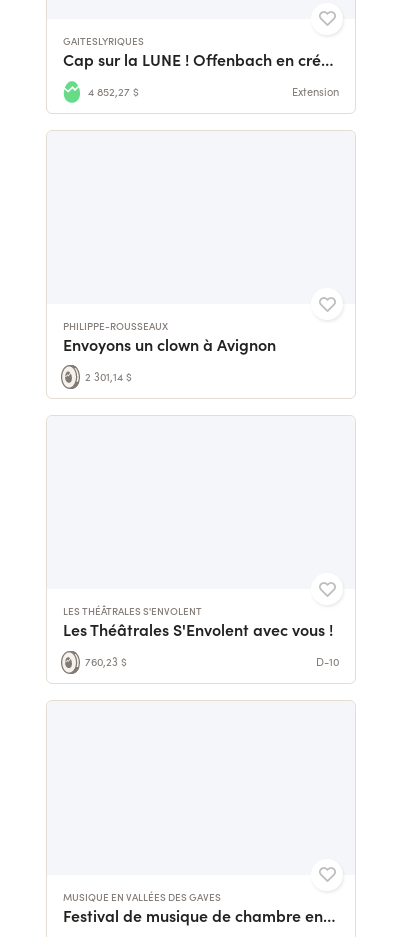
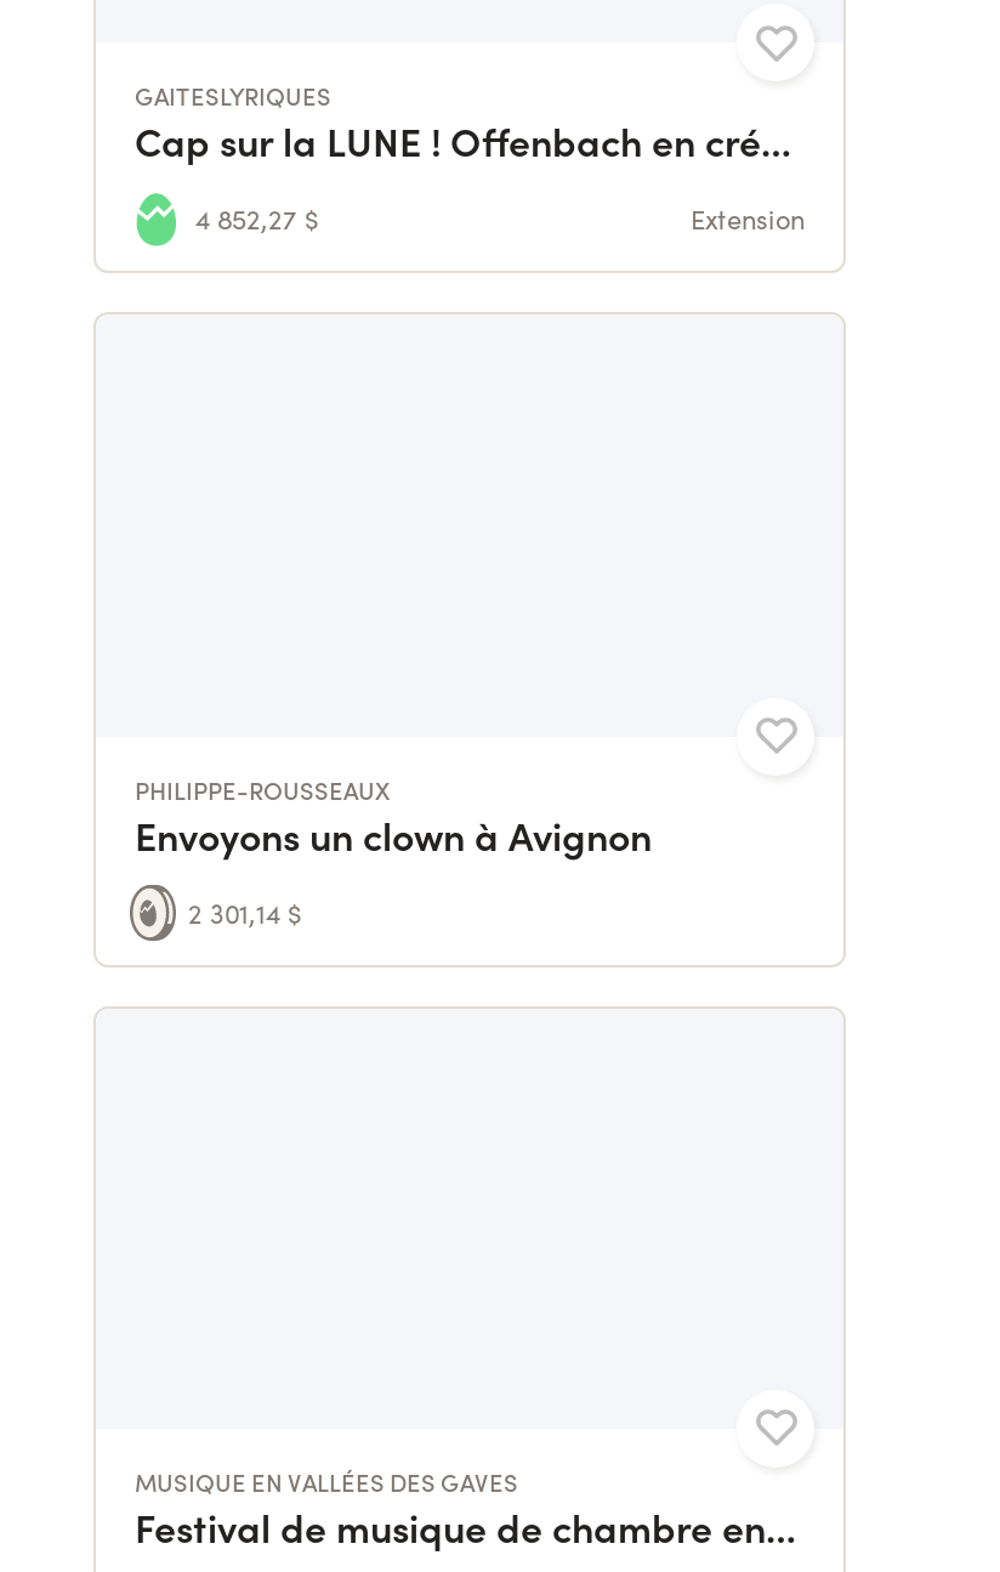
- LES THÉÂTRALES S'ENVOLENT
- Les Théâtrales S'Envolent avec vous !
- 760,23 $
- D-10
